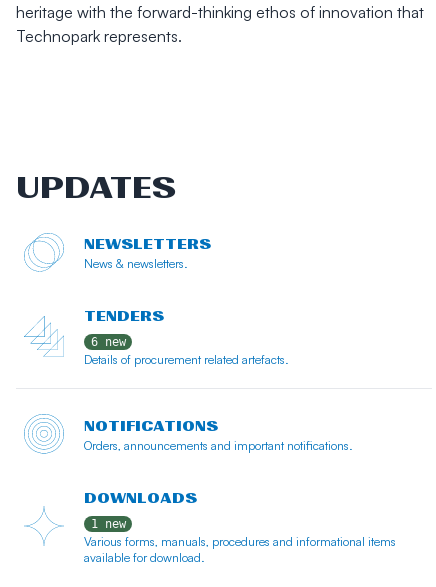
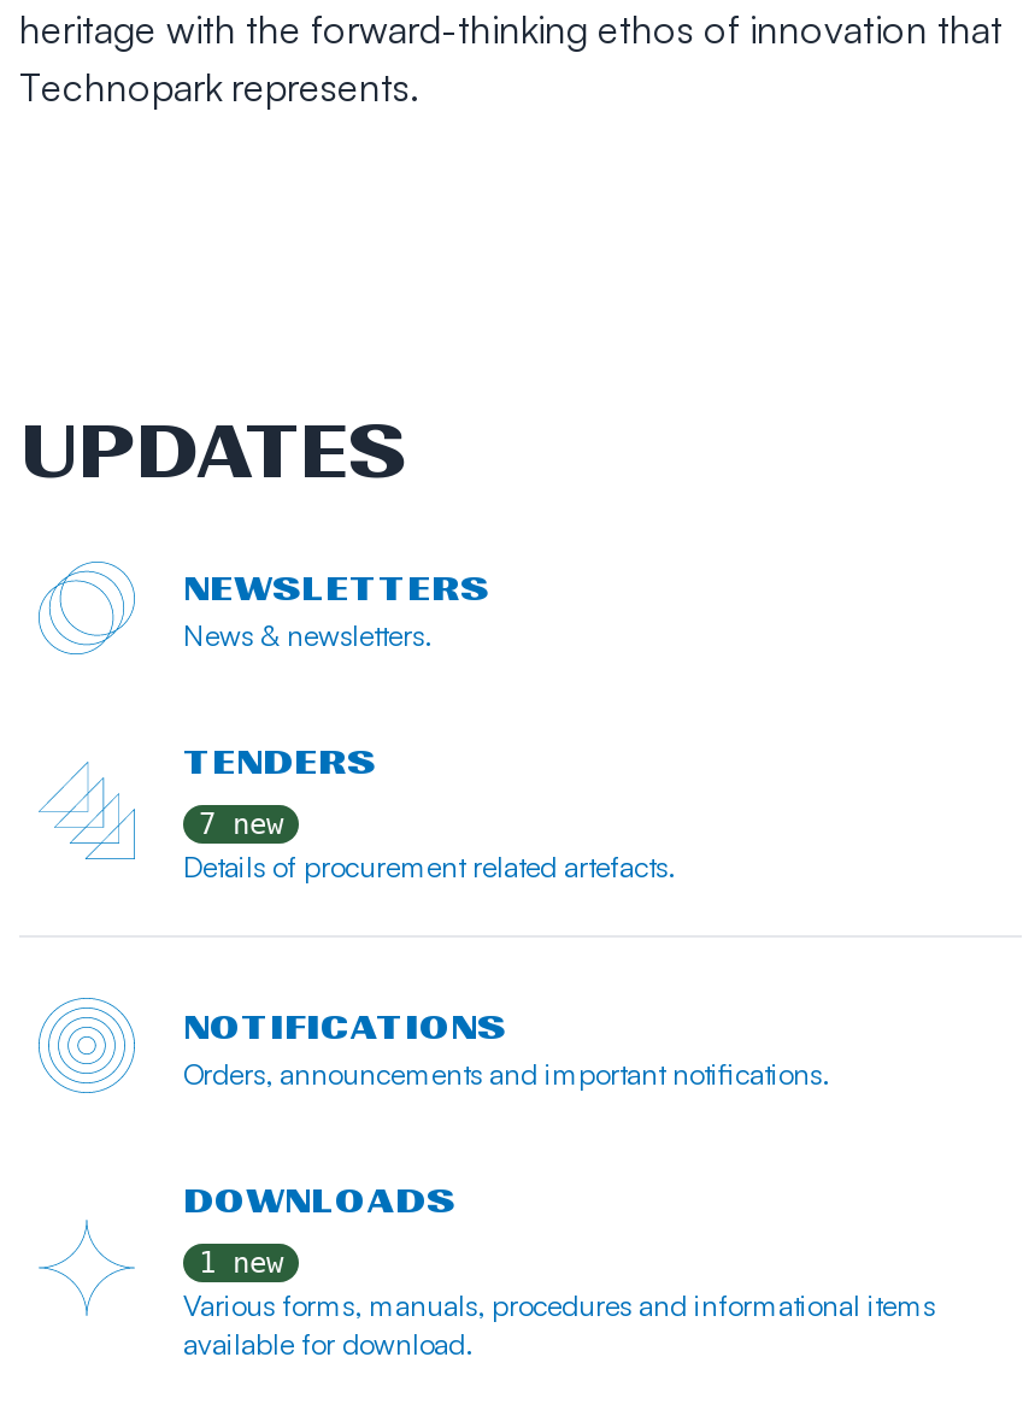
- 6 new
+ 7 new
